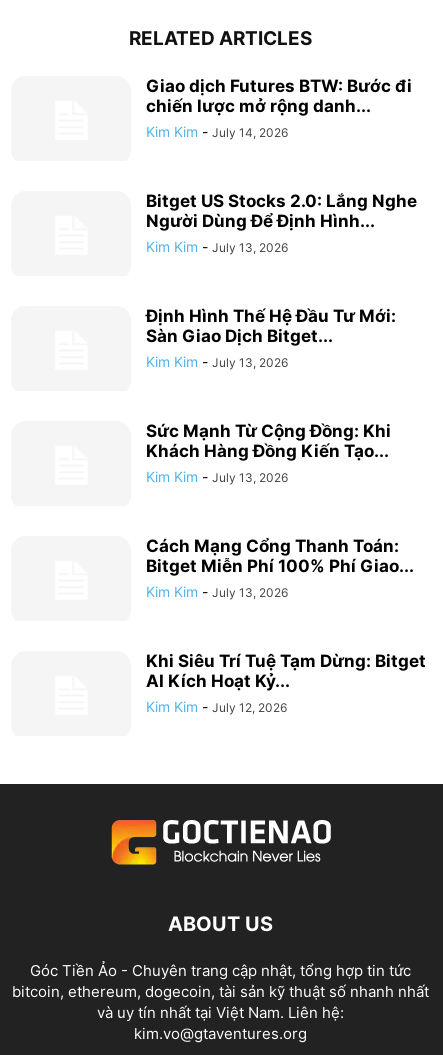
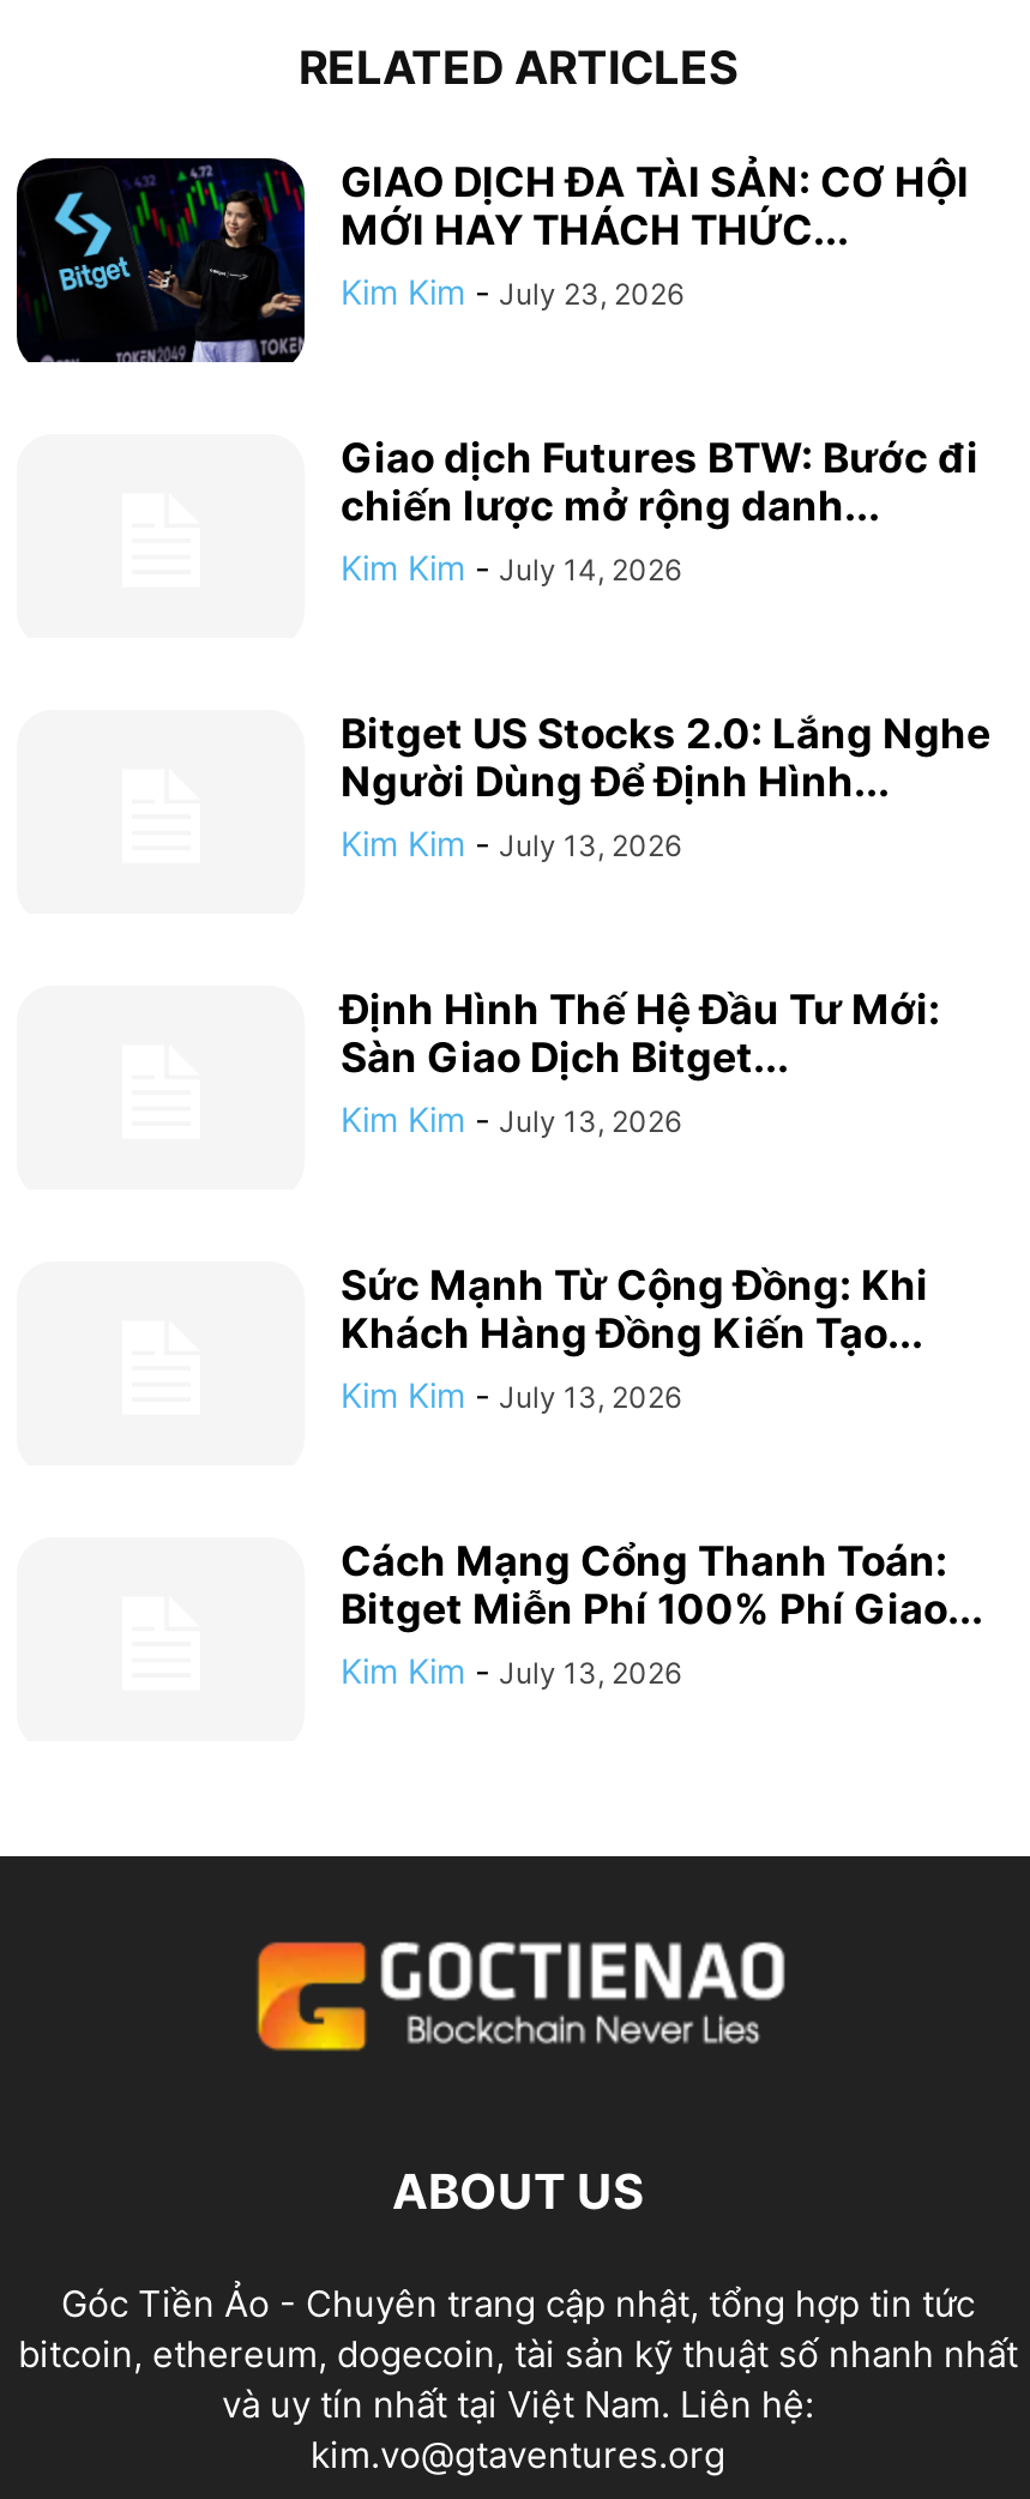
+ [image]
+ GIAO DỊCH ĐA TÀI SẢN: CƠ HỘI
+ MỚI HAY THÁCH THỨC...
+ Kim Kim - July 23, 2026

moved down: Giao dịch Futures BTW: Bước đi | chiến lược mở rộng danh... | Kim Kim - July 14, 2026 | ... | Bitget Miễn Phí 100% Phí Giao... | Kim Kim - July 13, 2026

- Khi Siêu Trí Tuệ Tạm Dừng: Bitget
- AI Kích Hoạt Kỷ...
- Kim Kim - July 12, 2026
